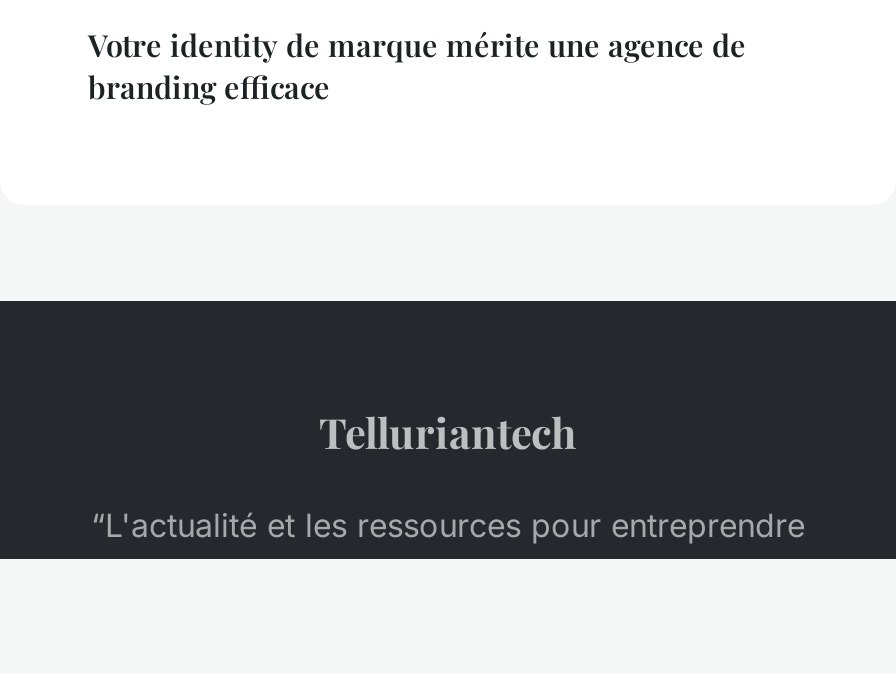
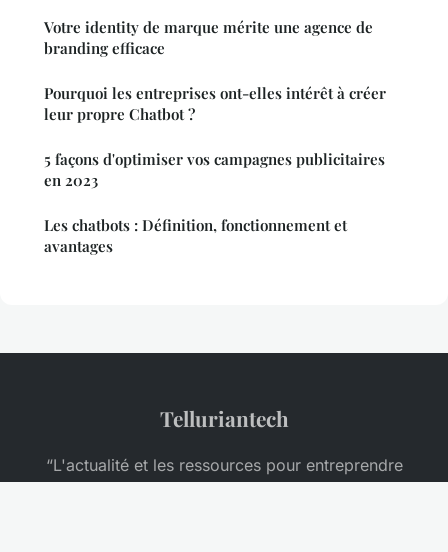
+ Pourquoi les entreprises ont-elles intérêt à créer
+ leur propre Chatbot ?
+ 5 façons d'optimiser vos campagnes publicitaires
+ en 2023
+ Les chatbots : Définition, fonctionnement et
+ avantages
